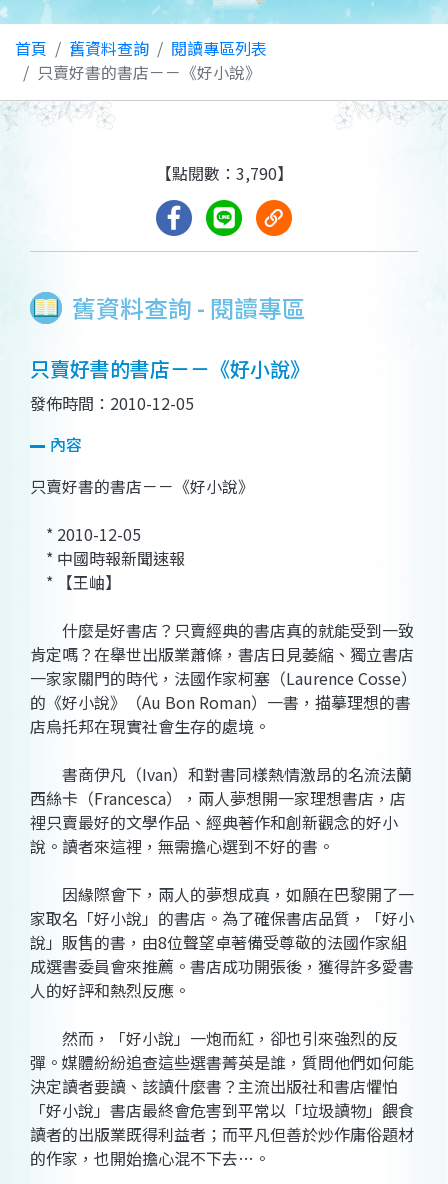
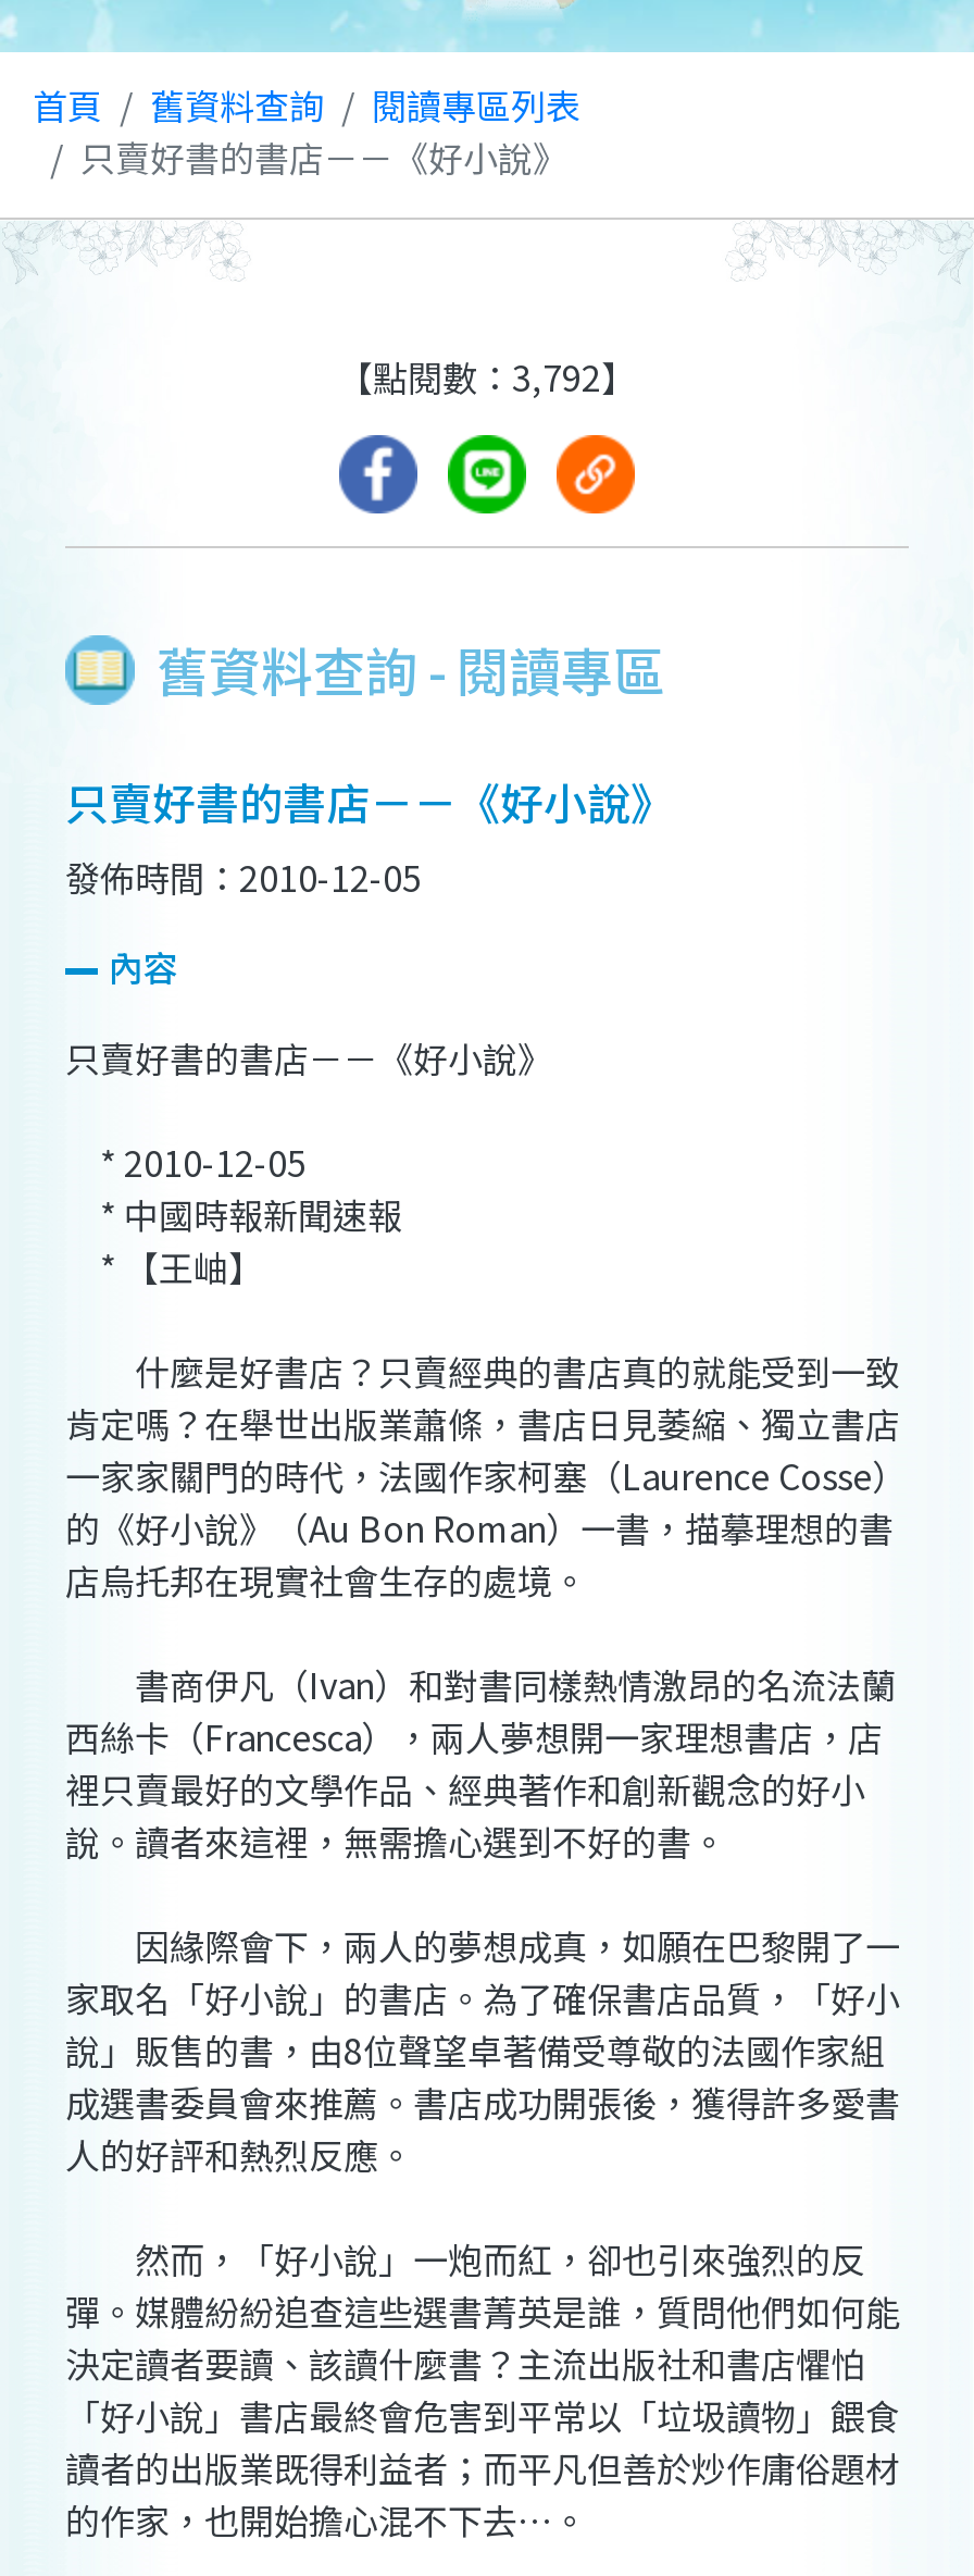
- 【點閱數：3,790】
+ 【點閱數：3,792】
